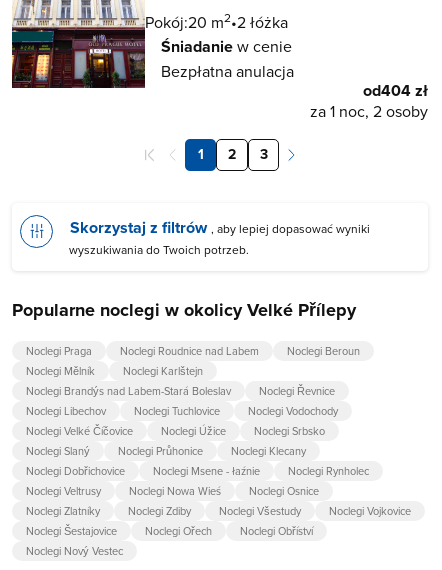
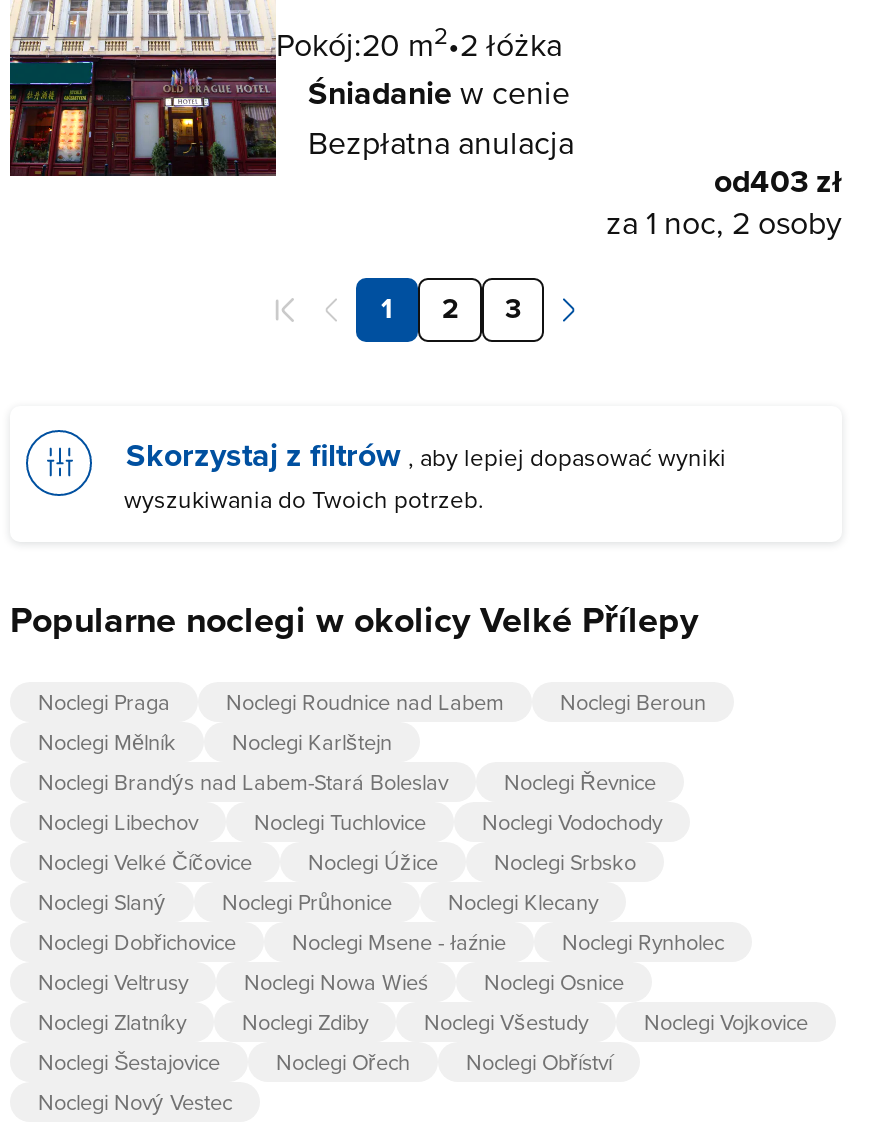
- od404 zł
+ od403 zł
